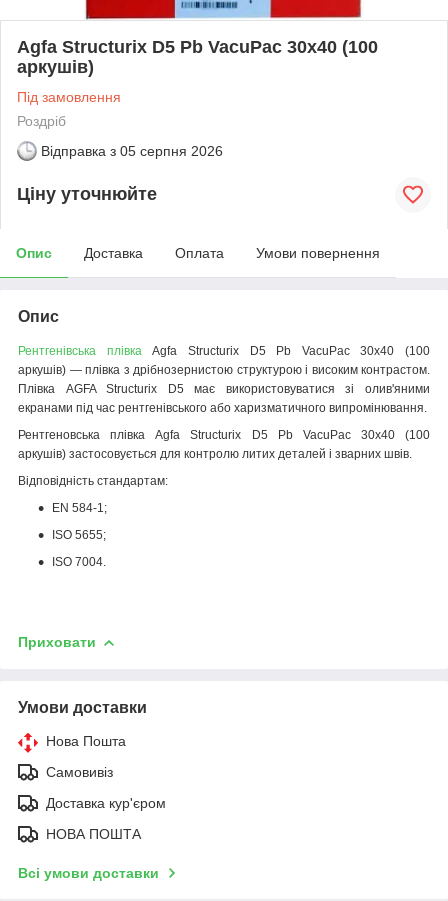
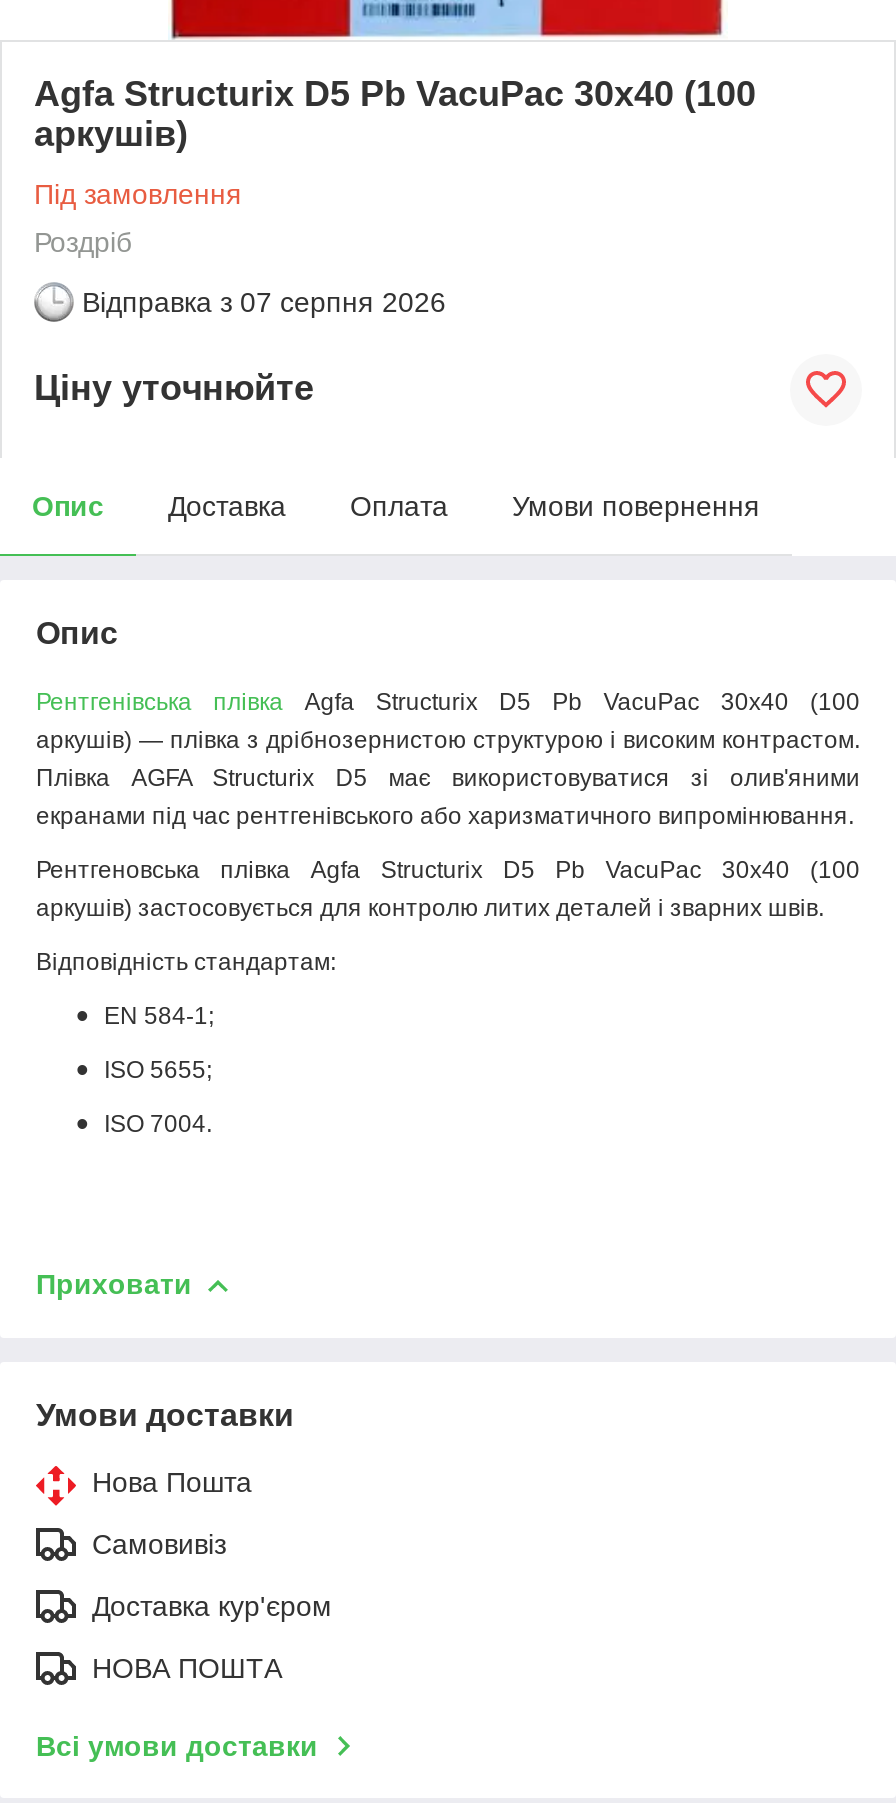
- Відправка з 05 серпня 2026
+ Відправка з 07 серпня 2026
